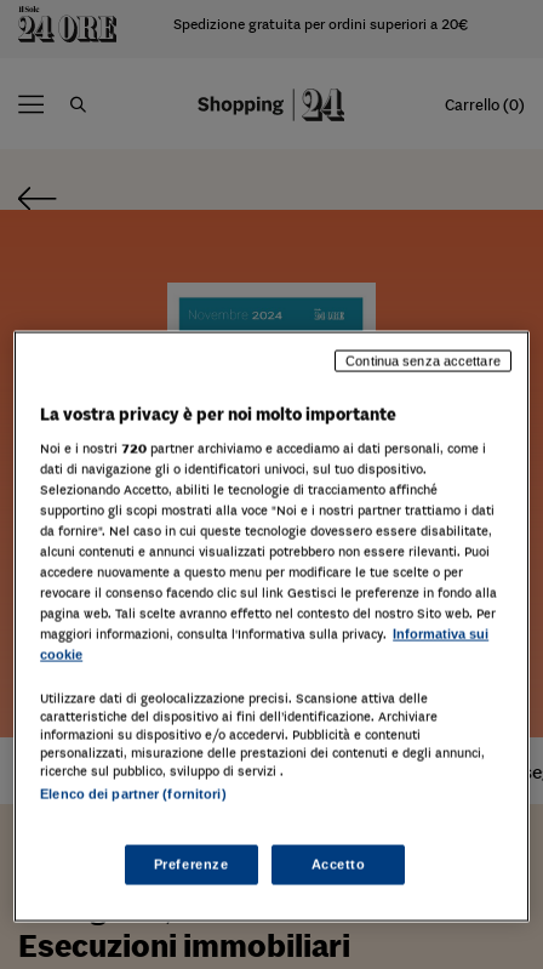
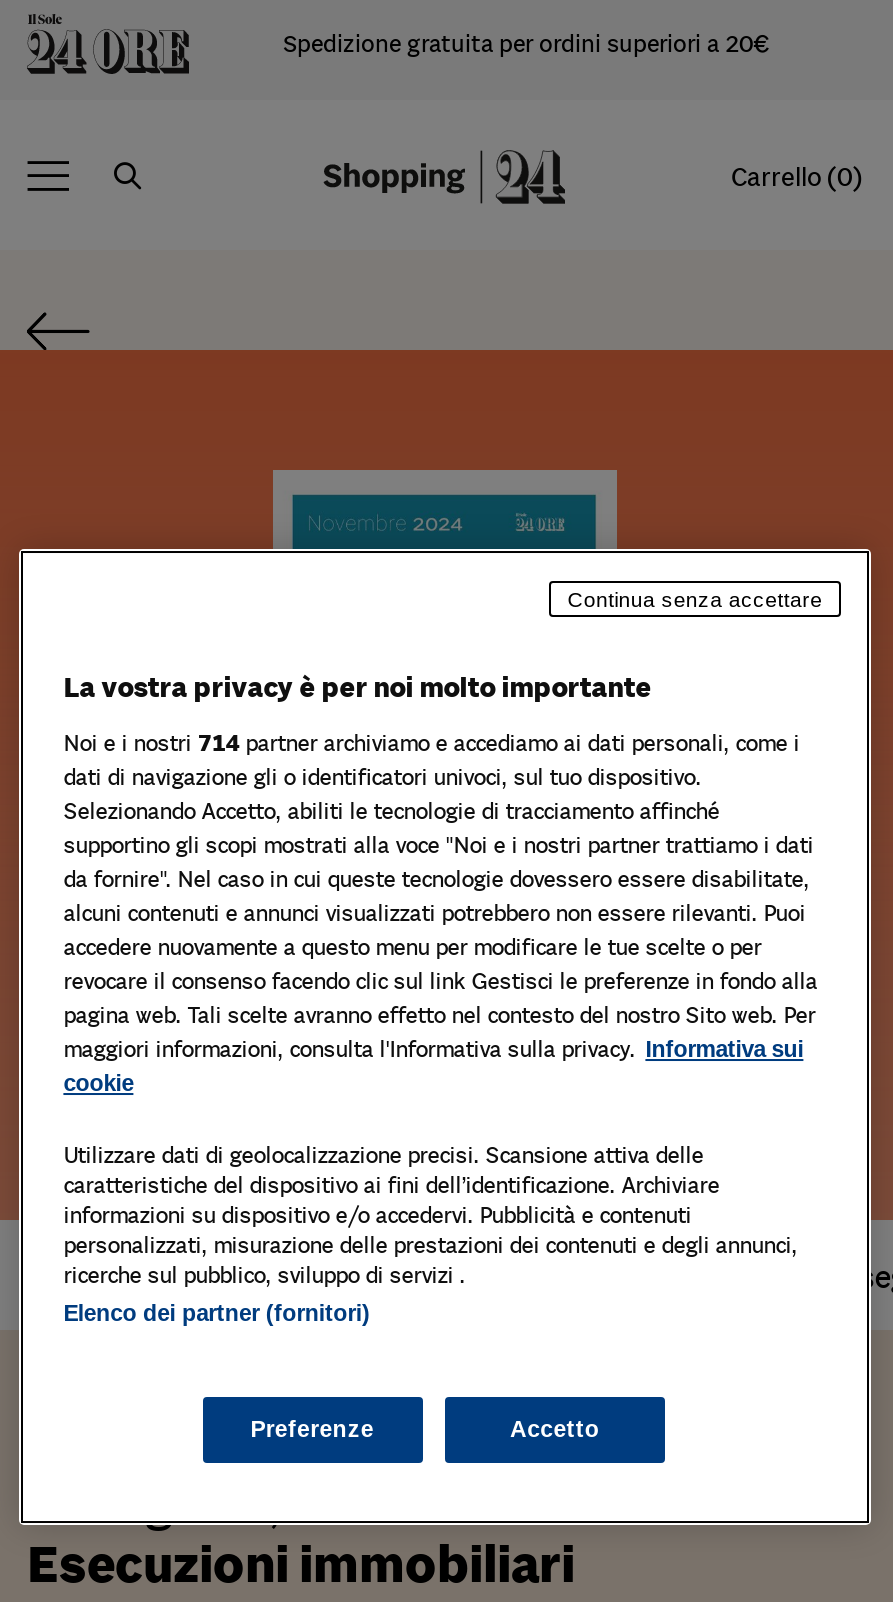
- Noi e i nostri 720 partner archiviamo e accediamo ai dati personali, come i
+ Noi e i nostri 714 partner archiviamo e accediamo ai dati personali, come i
